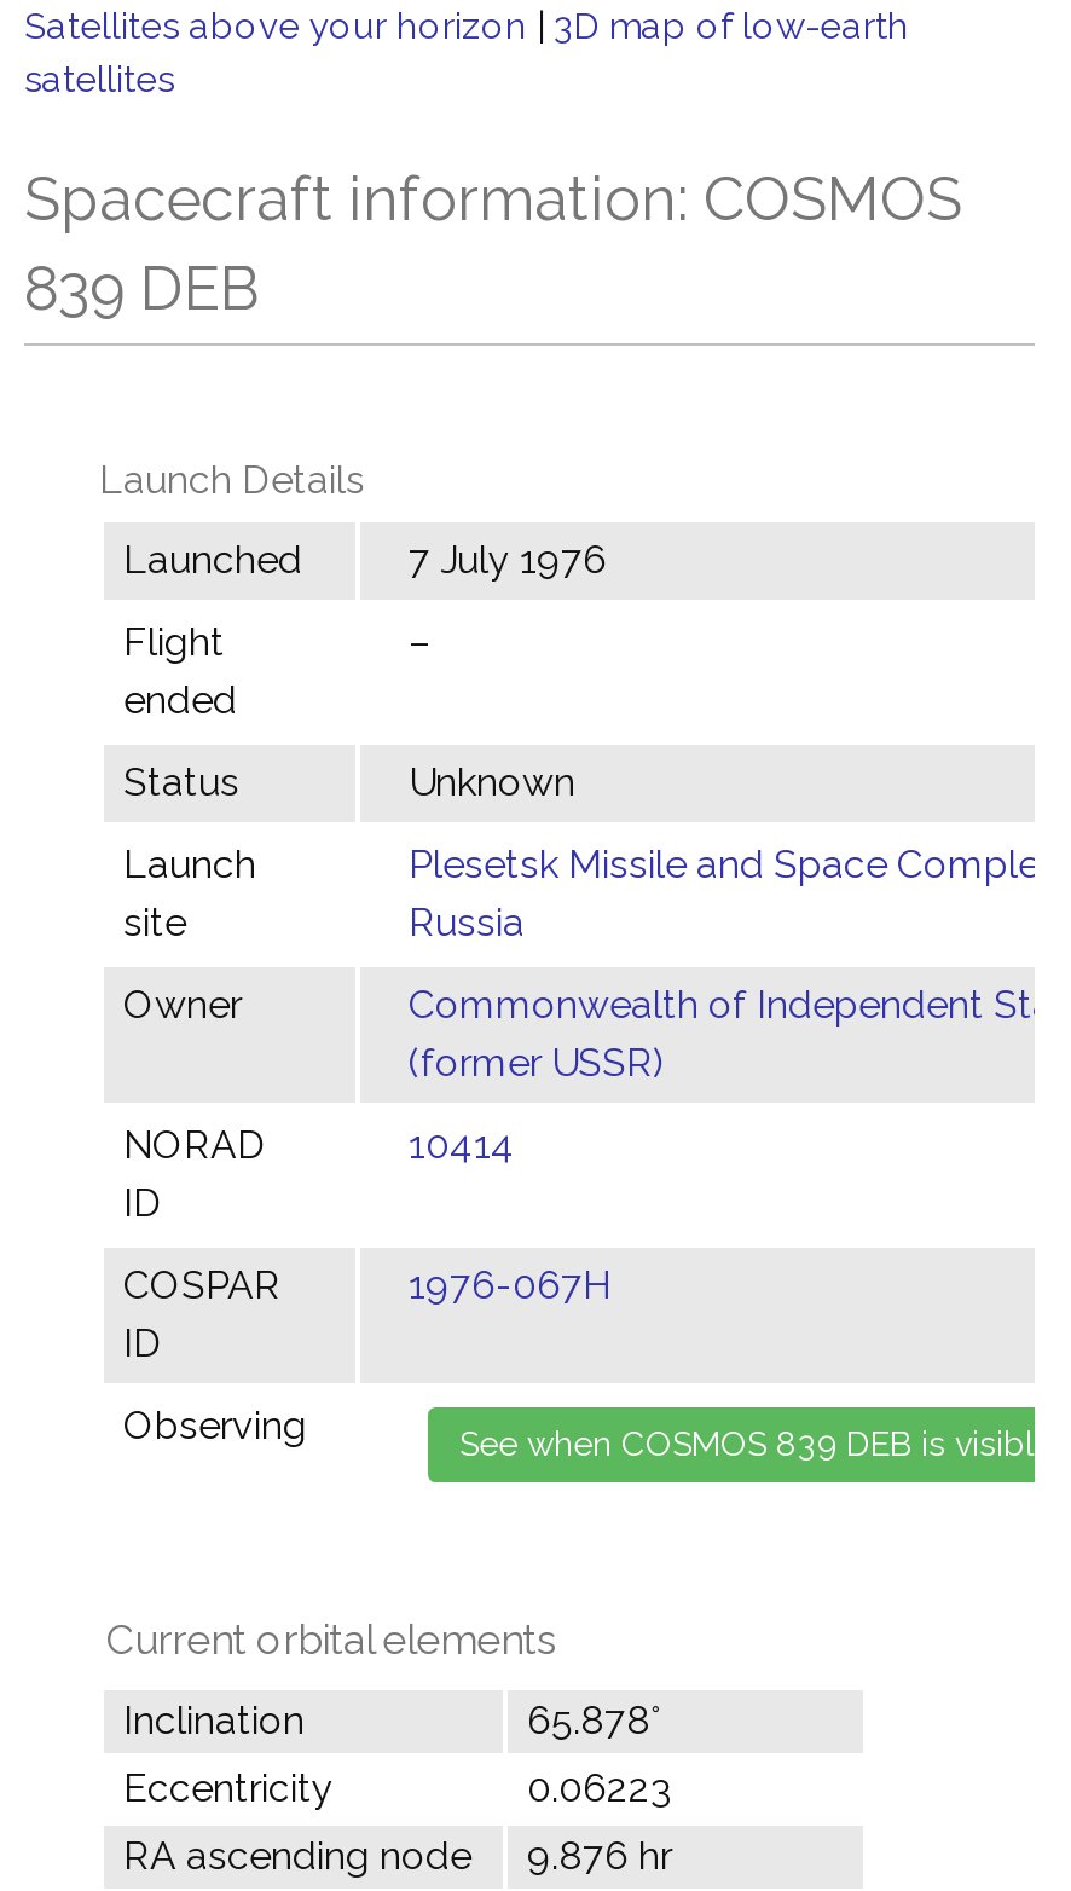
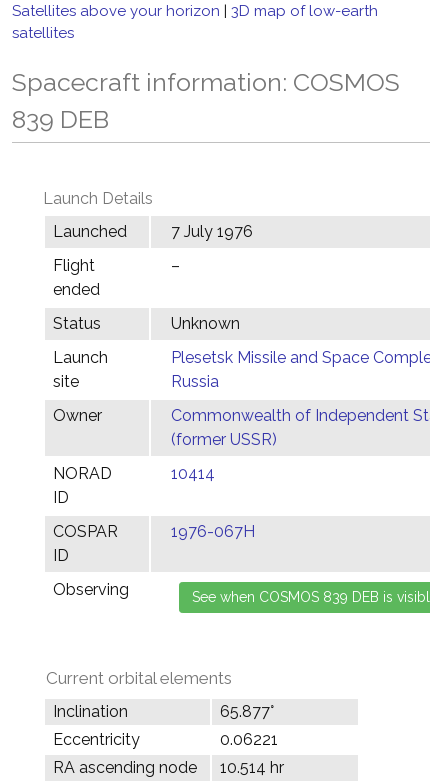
- 65.878°
+ 65.877°

- 0.06223
+ 0.06221

- RA ascending node 9.876 hr
+ RA ascending node 10.514 hr
